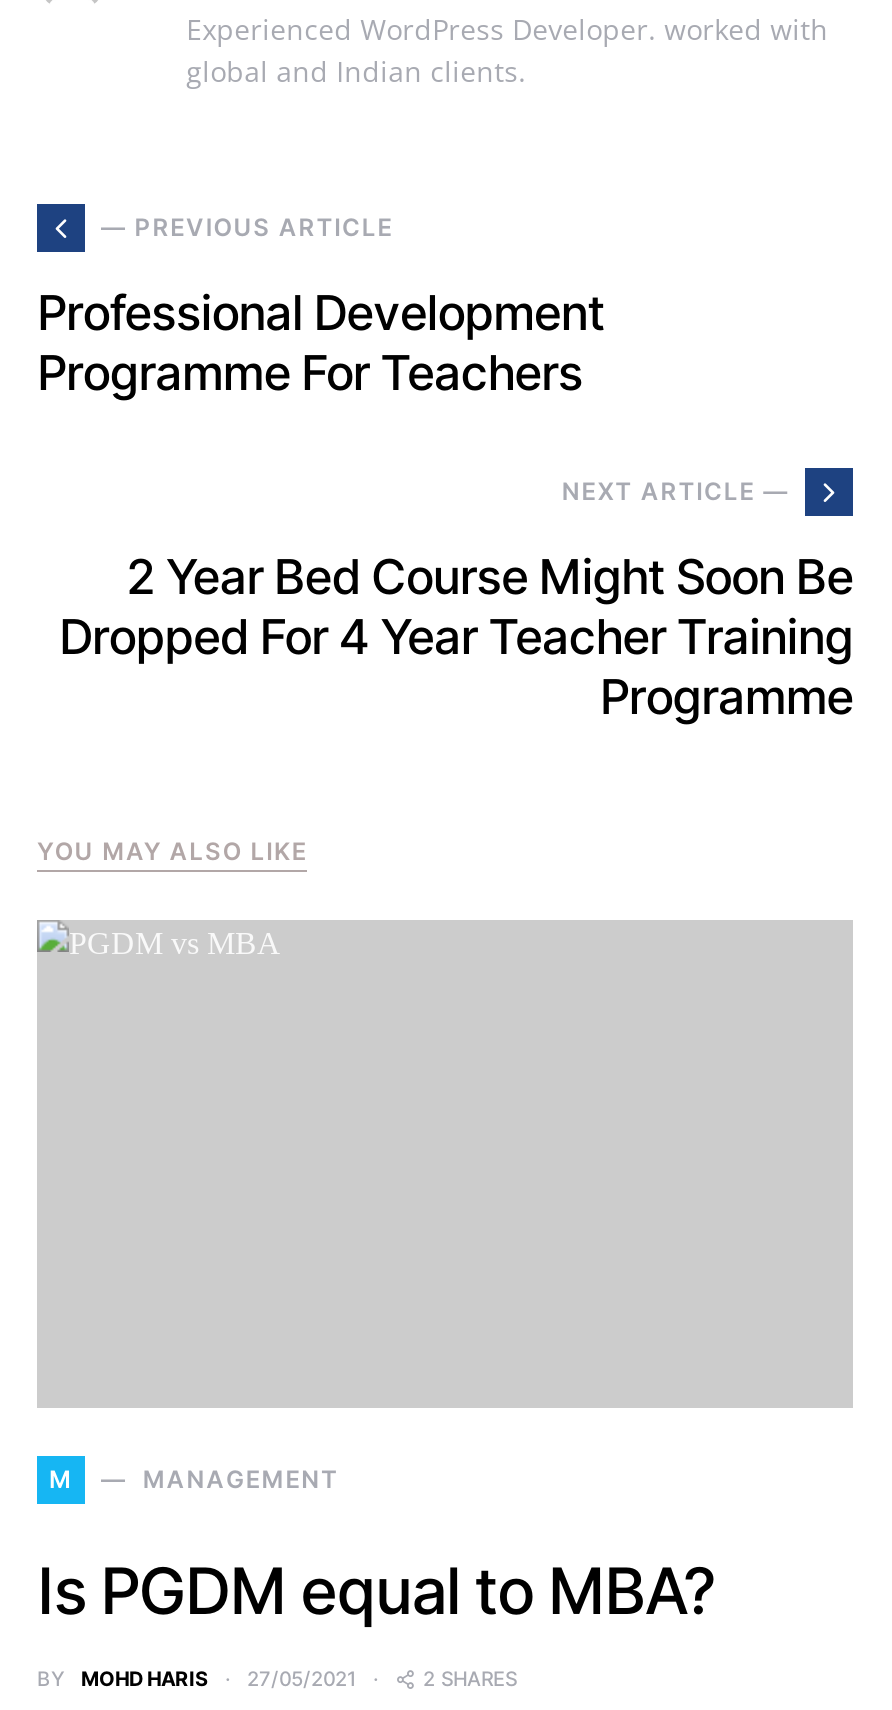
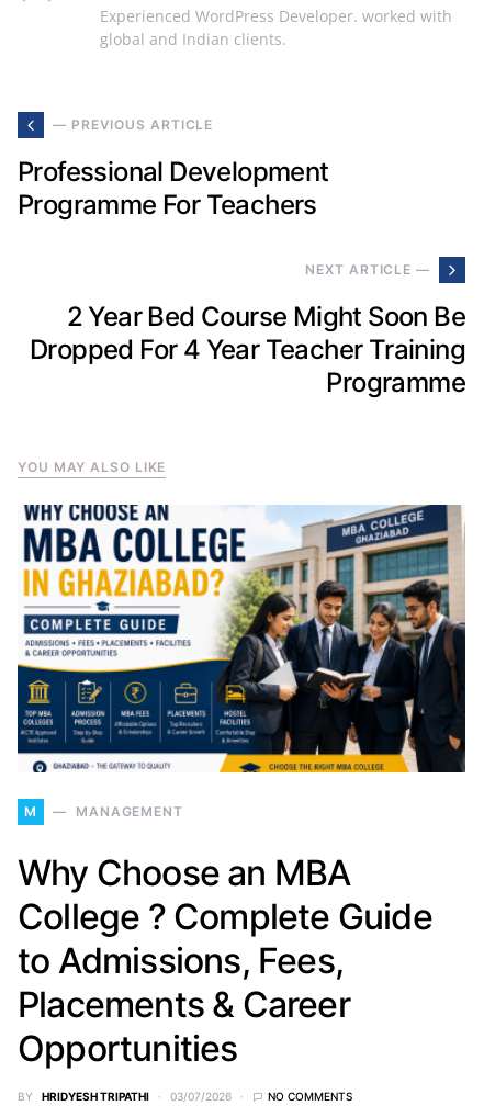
+ [image]

- Is PGDM equal to MBA?
+ Why Choose an MBA
+ College ? Complete Guide
+ to Admissions, Fees,
+ Placements & Career
+ Opportunities

- MOHD HARIS
- 27/05/2021
- 2 SHARES
+ HRIDYESH TRIPATHI
+ 03/07/2026
+ NO COMMENTS
